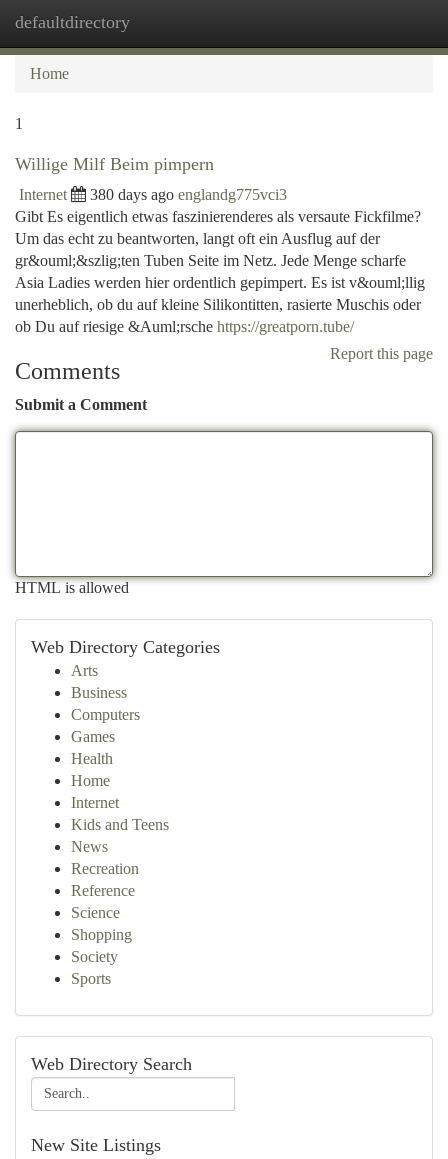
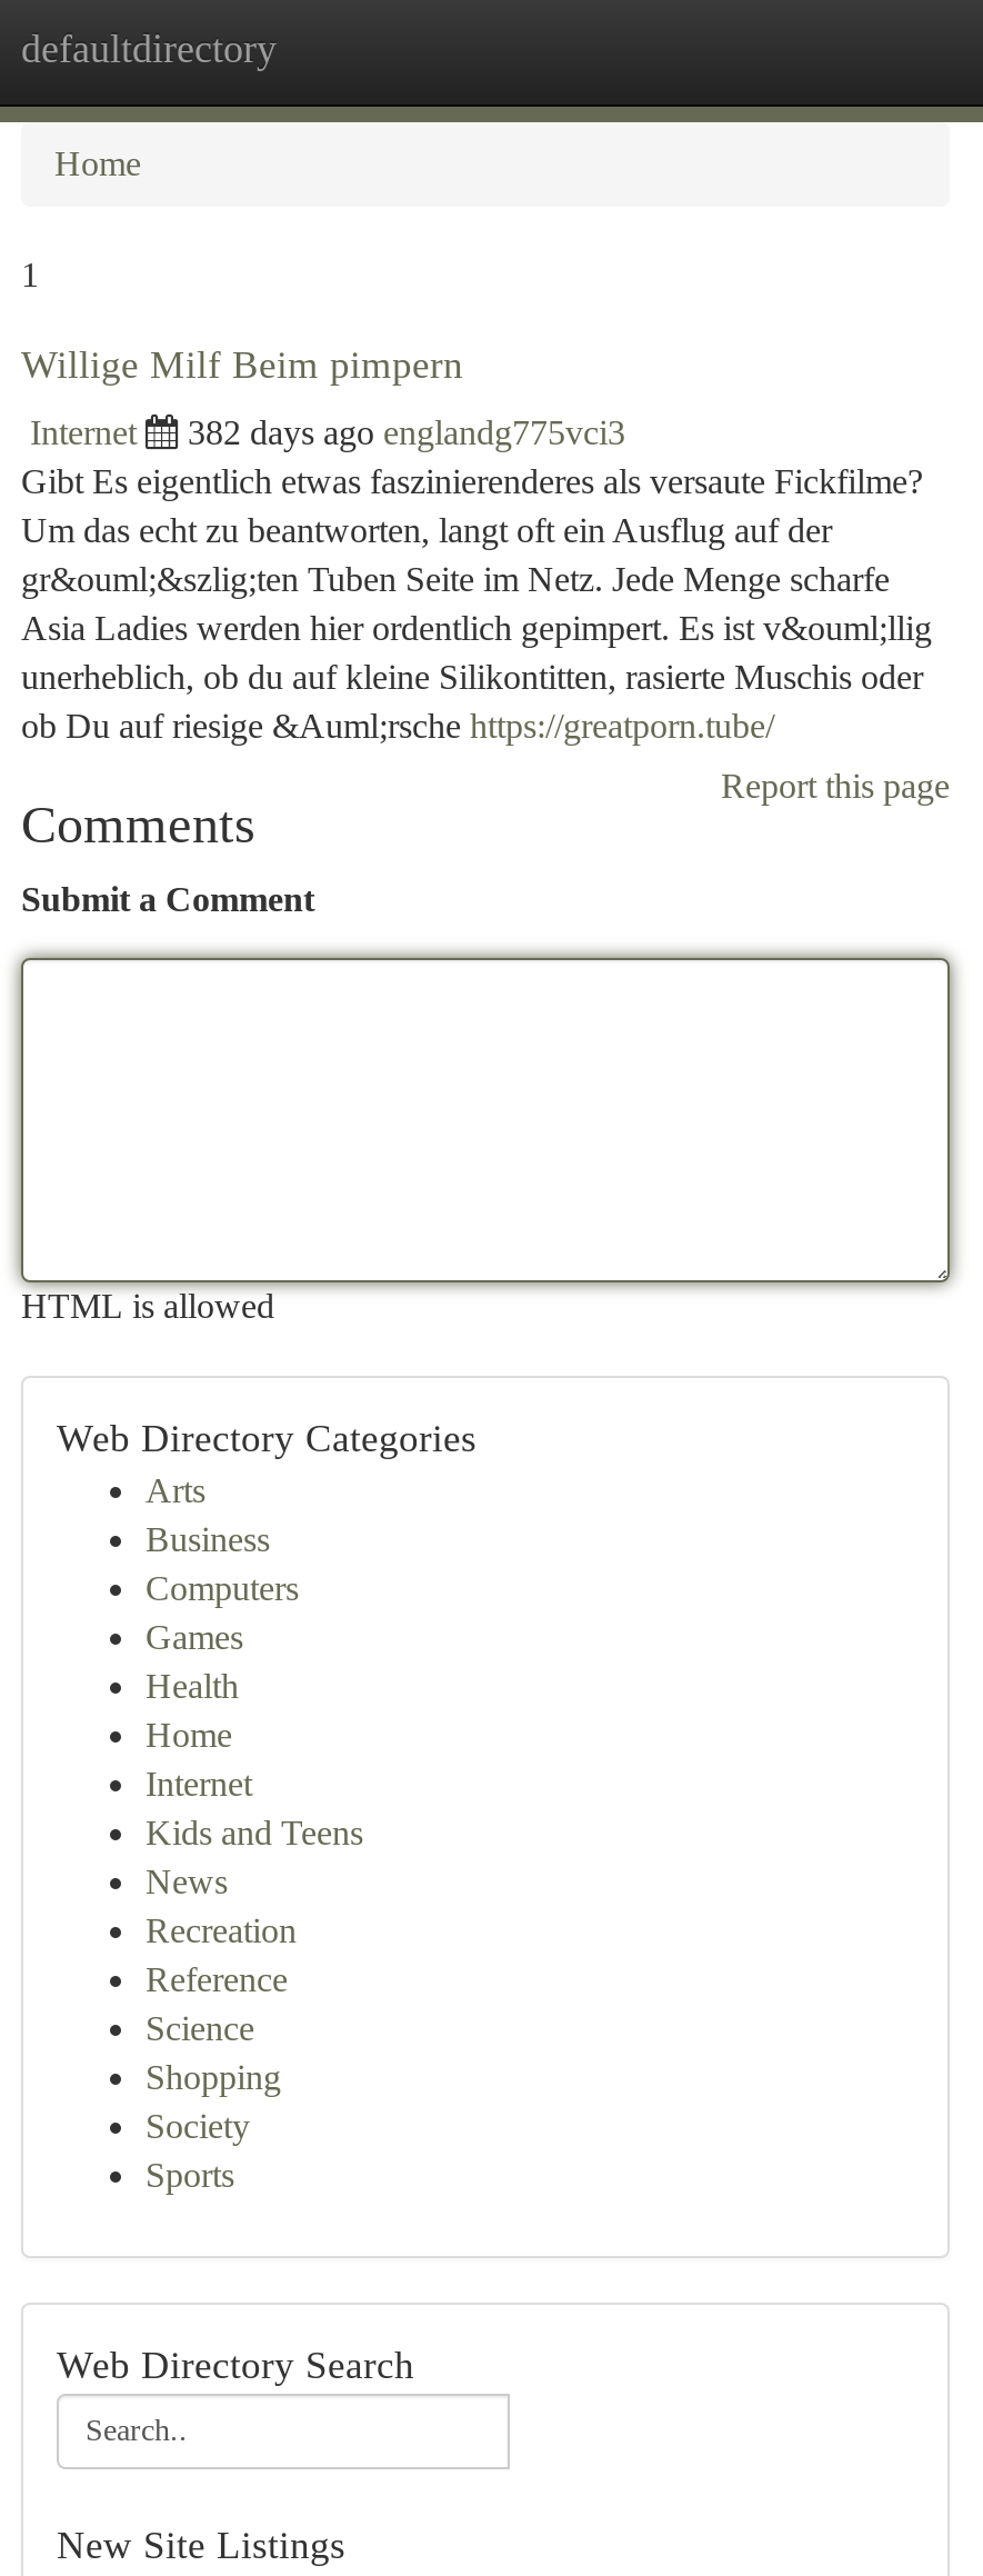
- 380 days ago englandg775vci3
+ 382 days ago englandg775vci3
